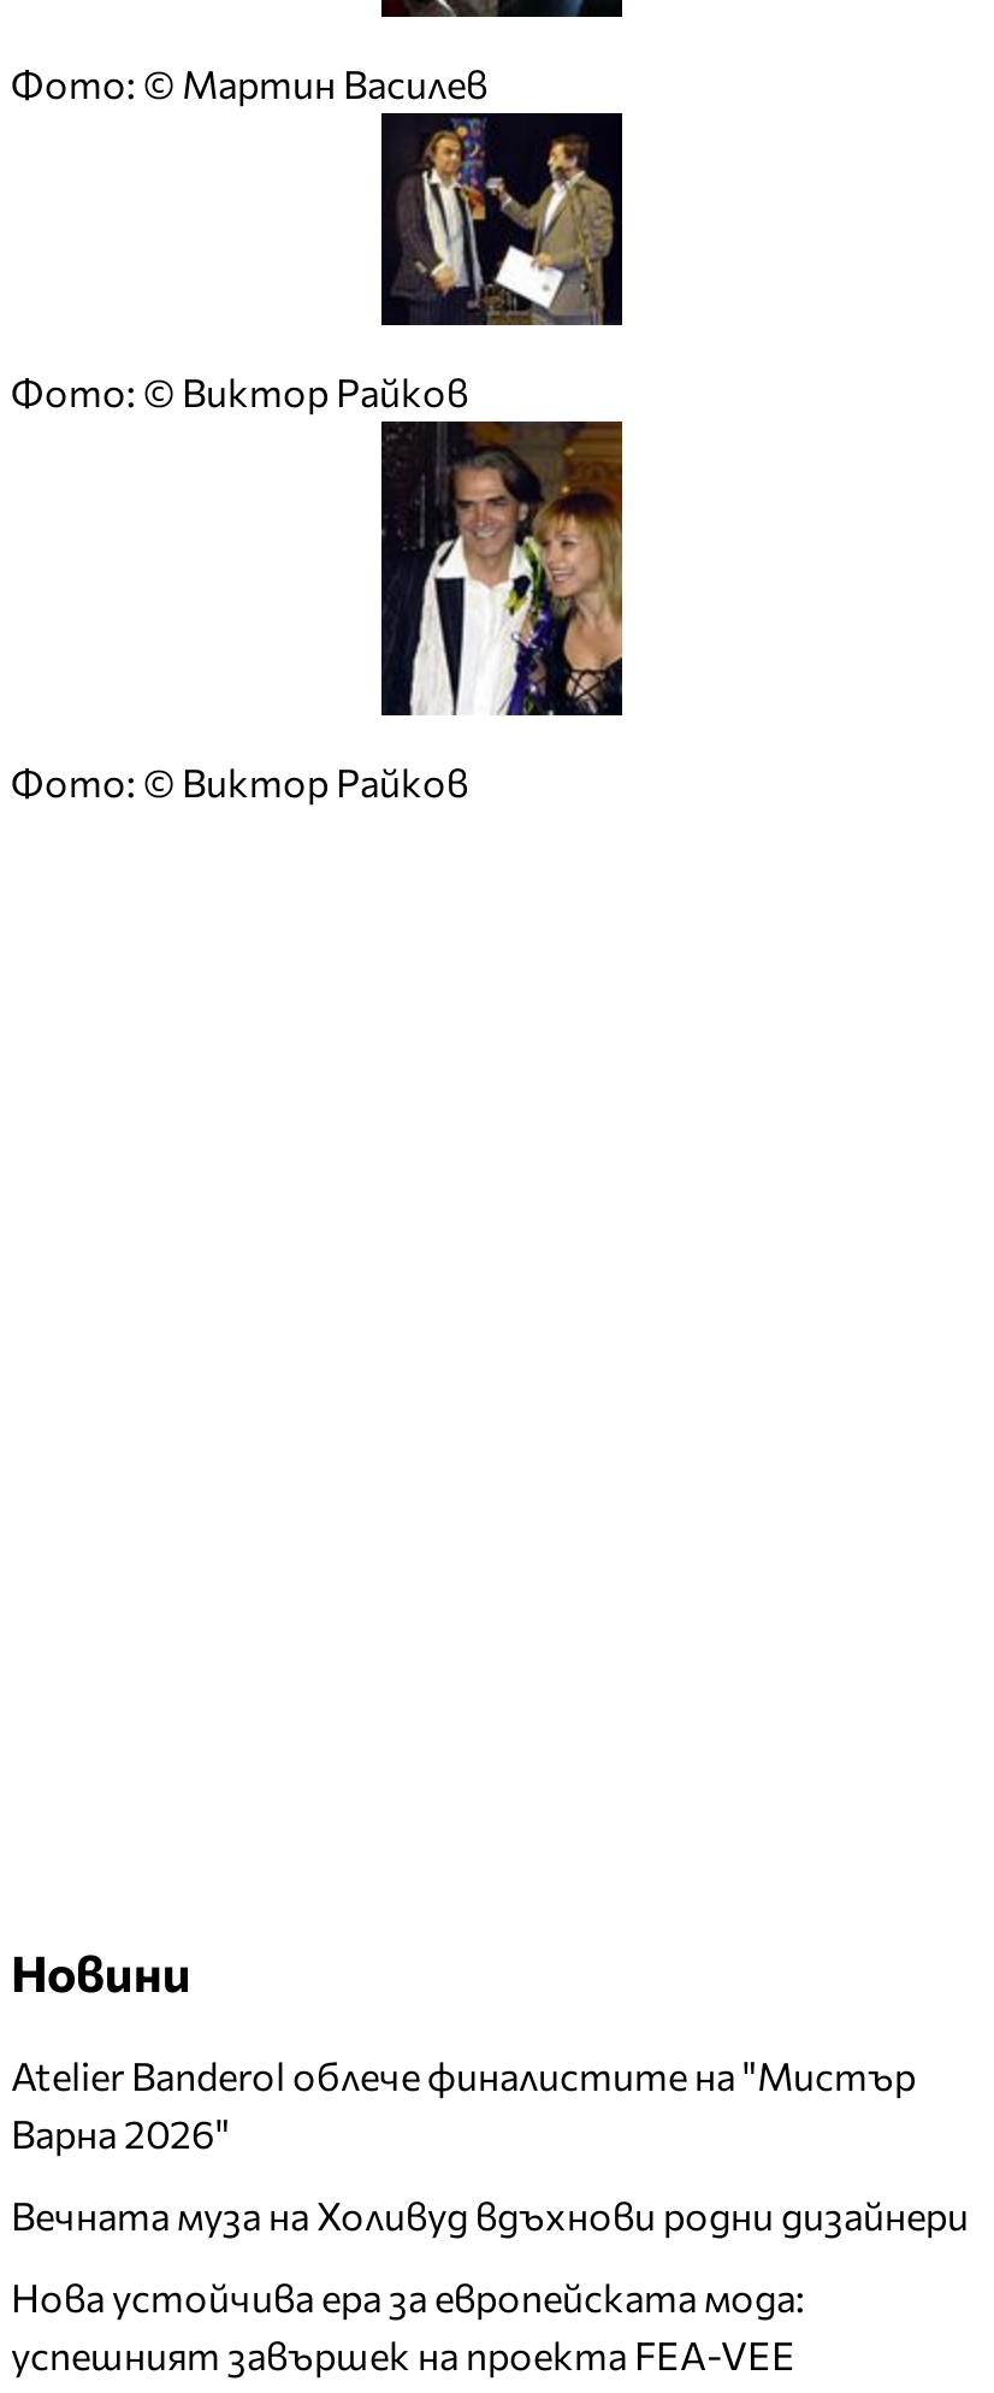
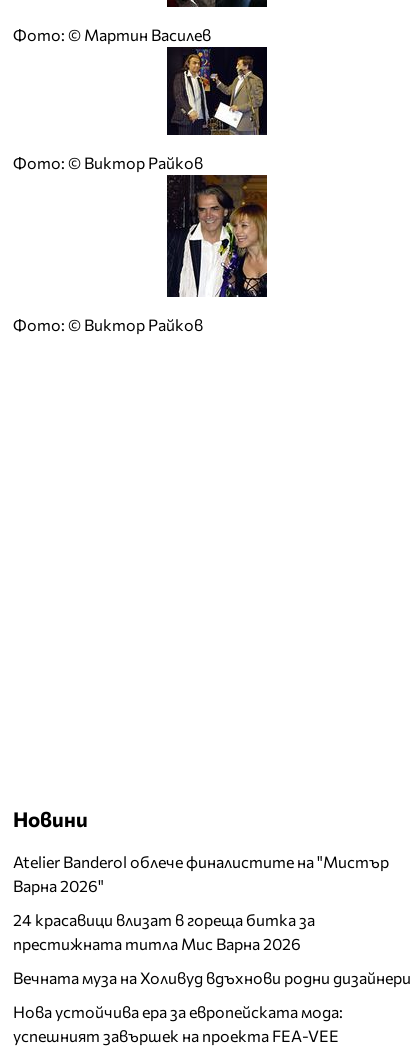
+ 24 красавици влизат в гореща битка за
+ престижната титла Мис Варна 2026
